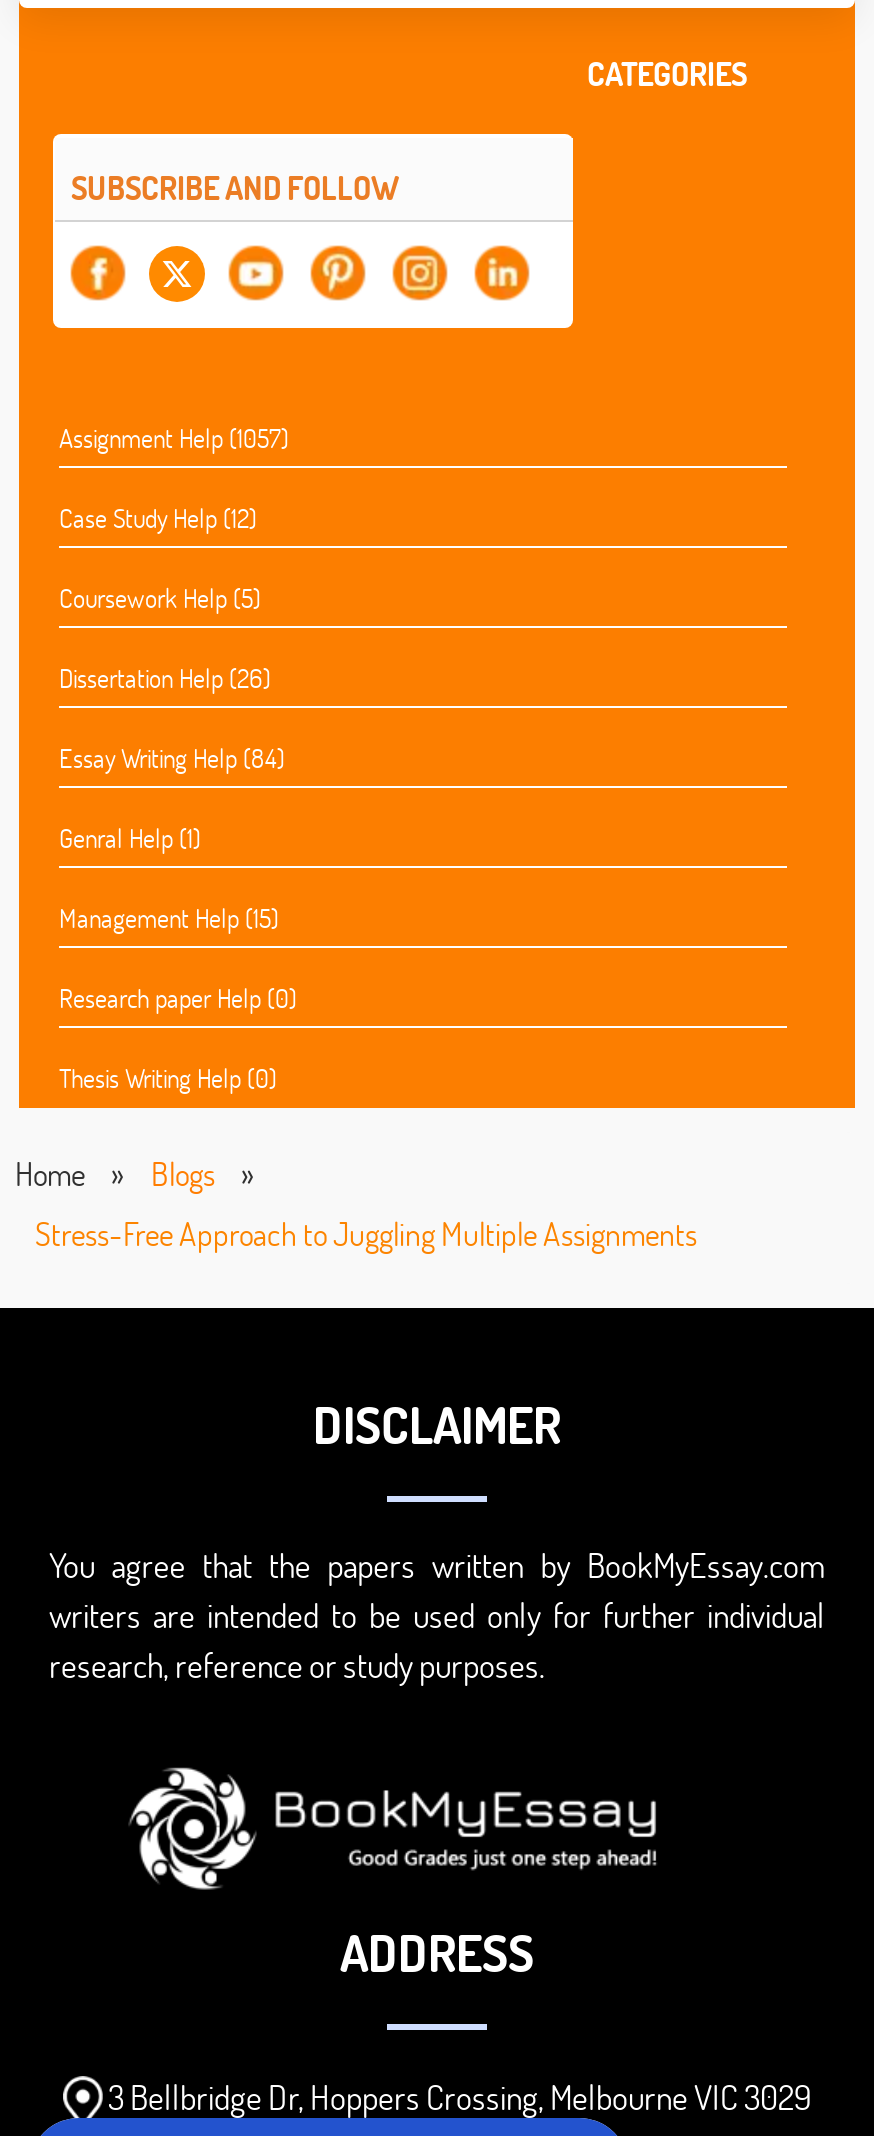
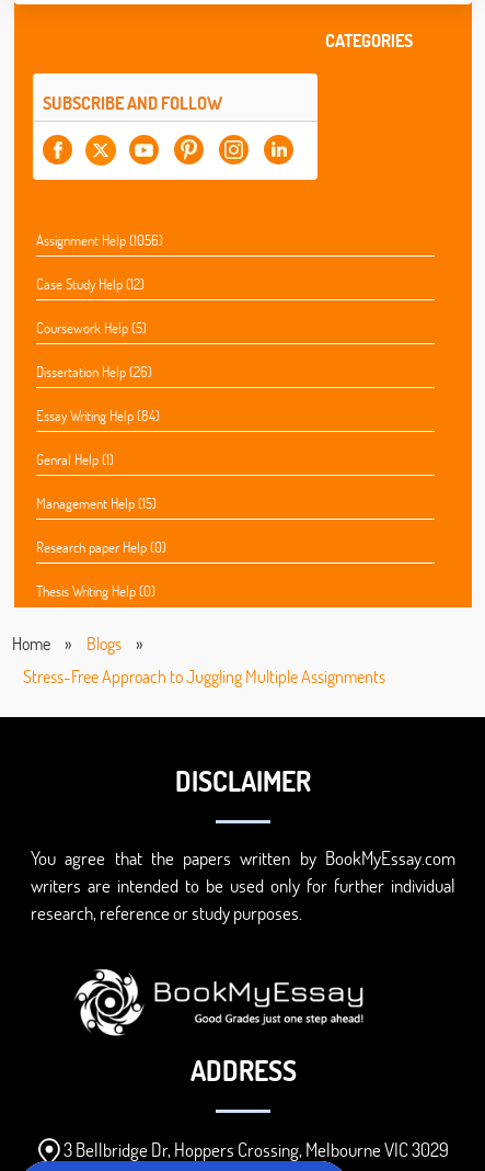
- Assignment Help (1057)
+ Assignment Help (1056)
